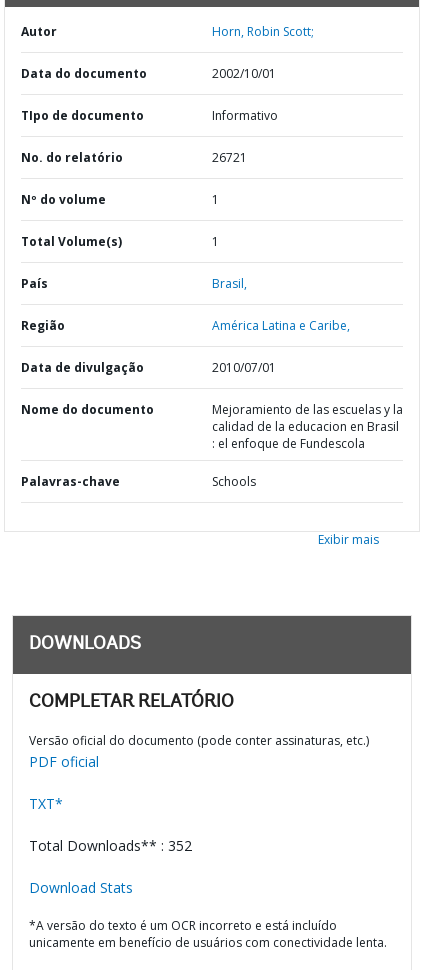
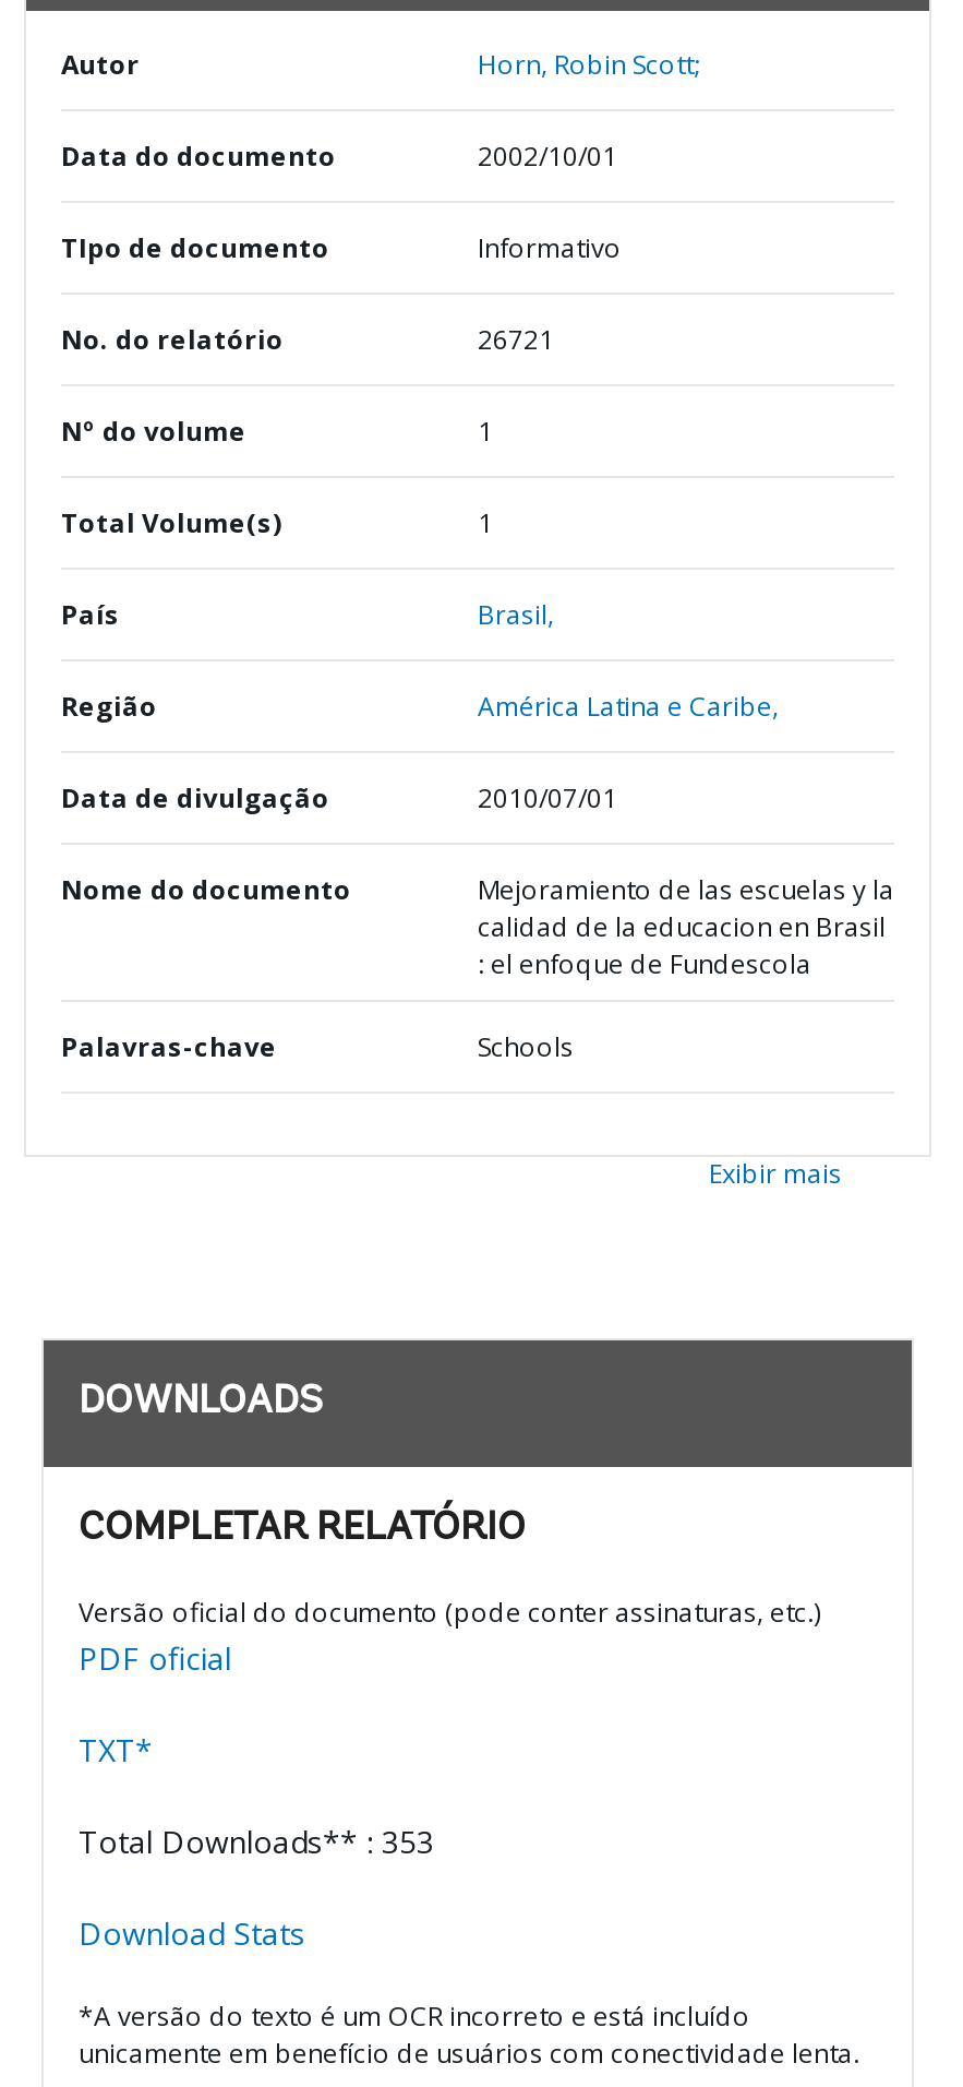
- Total Downloads** : 352
+ Total Downloads** : 353
